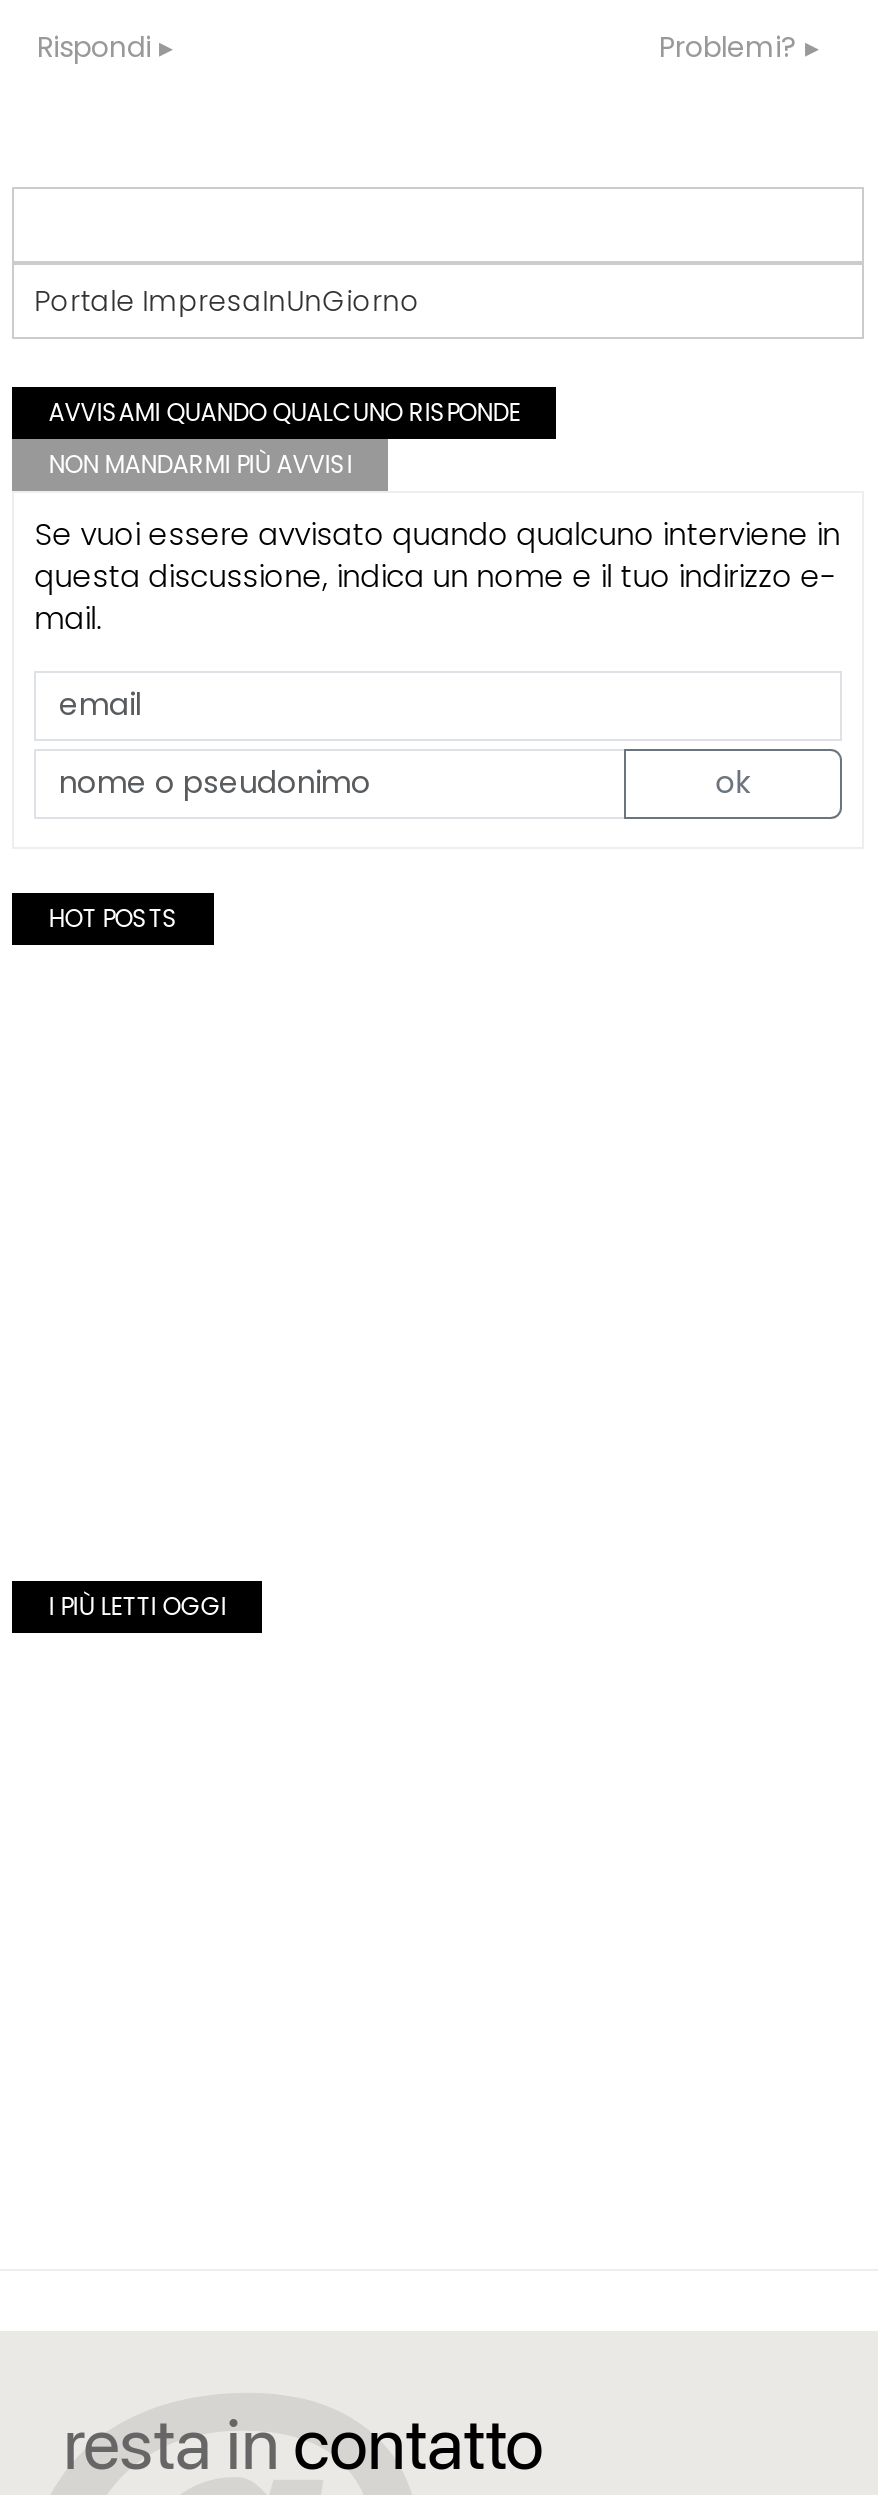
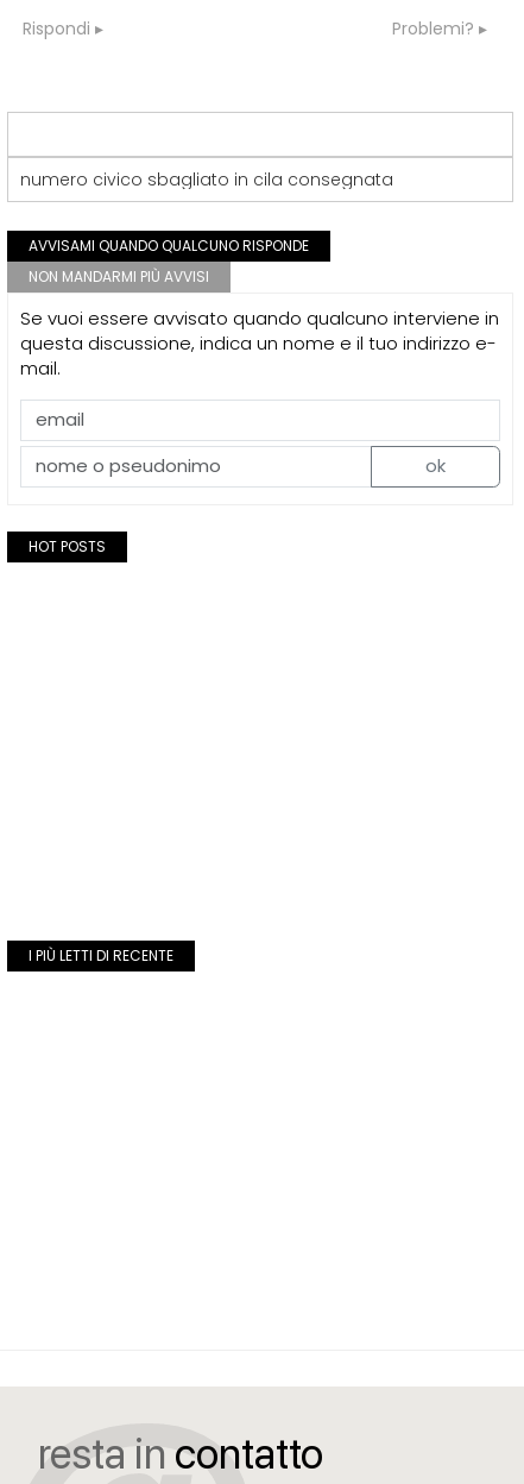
- Portale ImpresaInUnGiorno
+ numero civico sbagliato in cila consegnata

- I PIÙ LETTI OGGI
+ I PIÙ LETTI DI RECENTE
